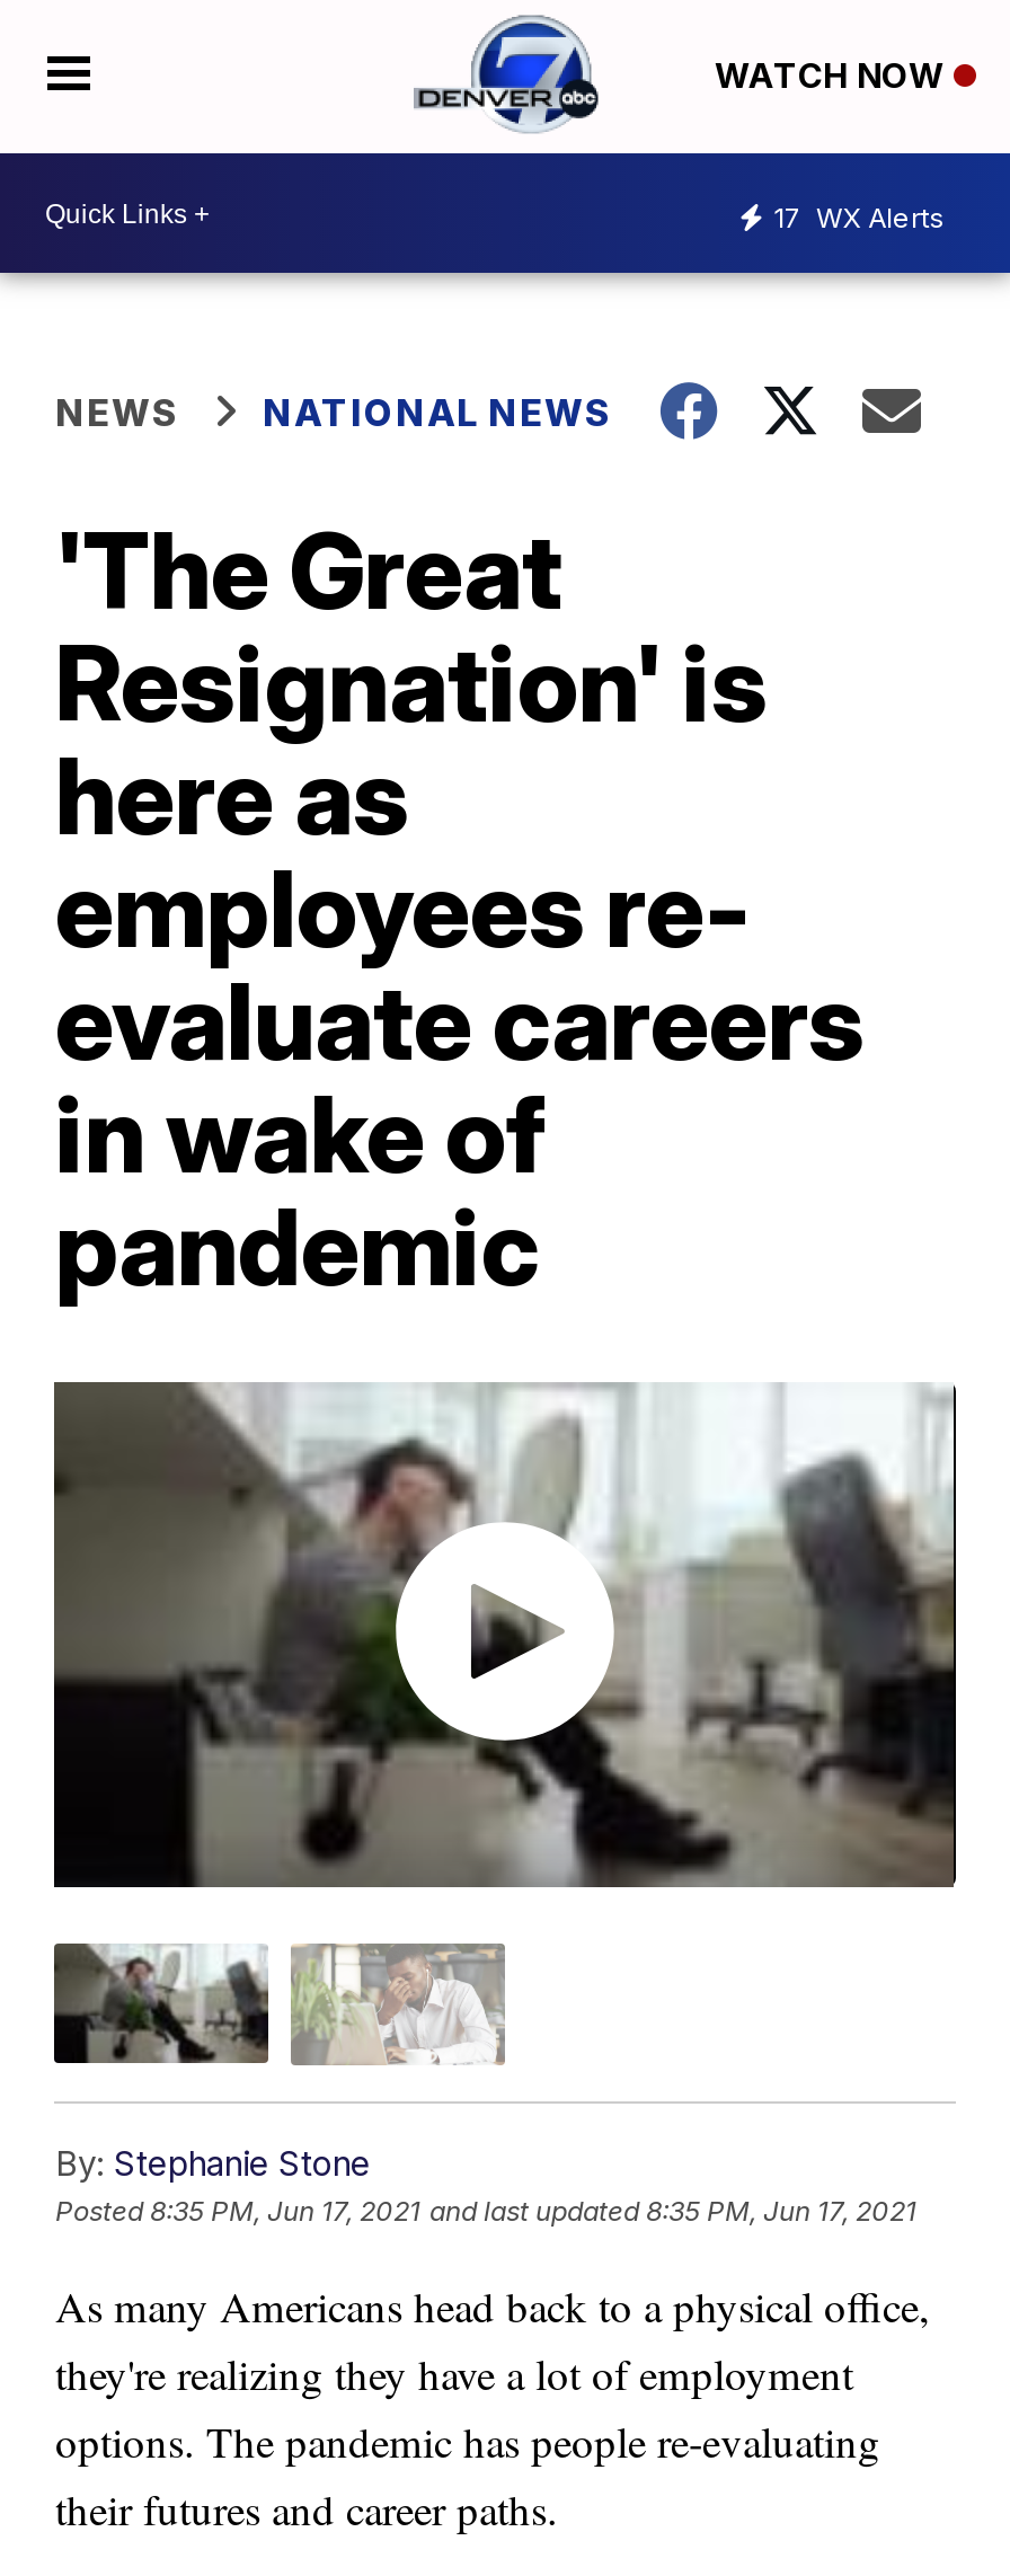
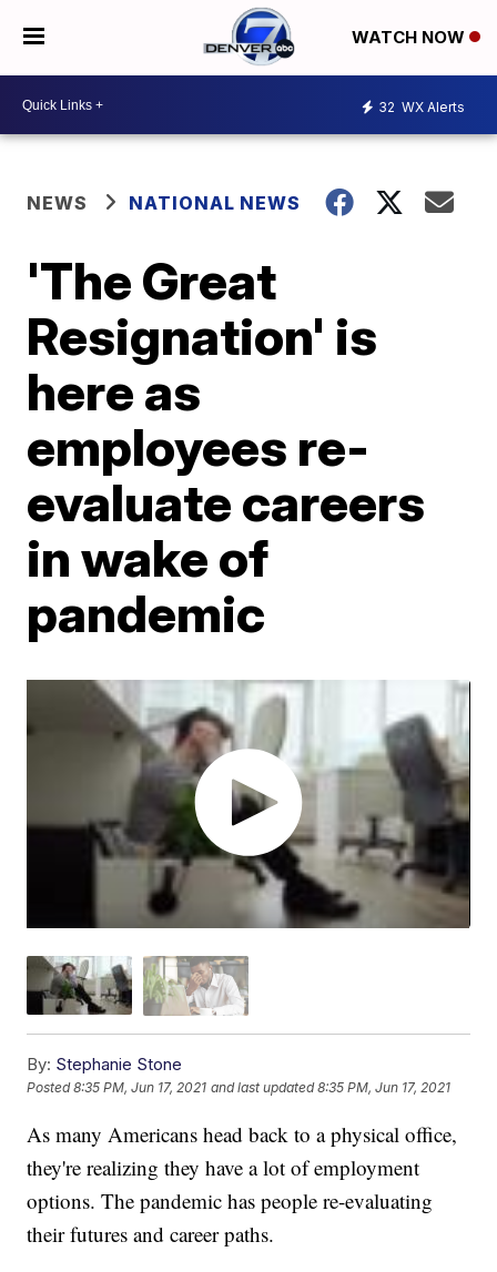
- 17 WX Alerts
+ 32 WX Alerts
